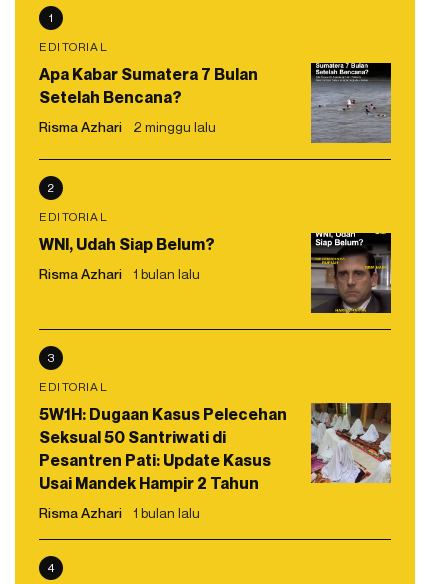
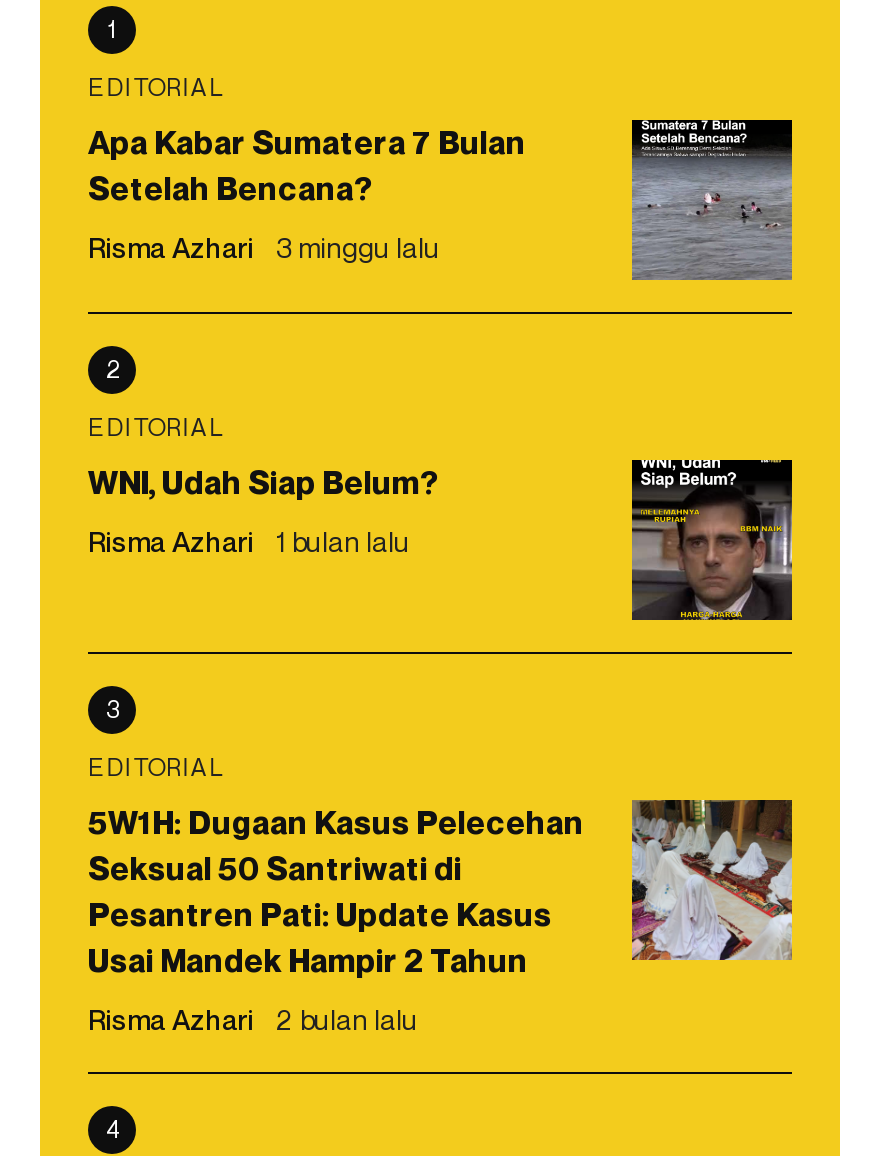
- Risma Azhari 2 minggu lalu
+ Risma Azhari 3 minggu lalu

- Risma Azhari 1 bulan lalu
+ Risma Azhari 2 bulan lalu
